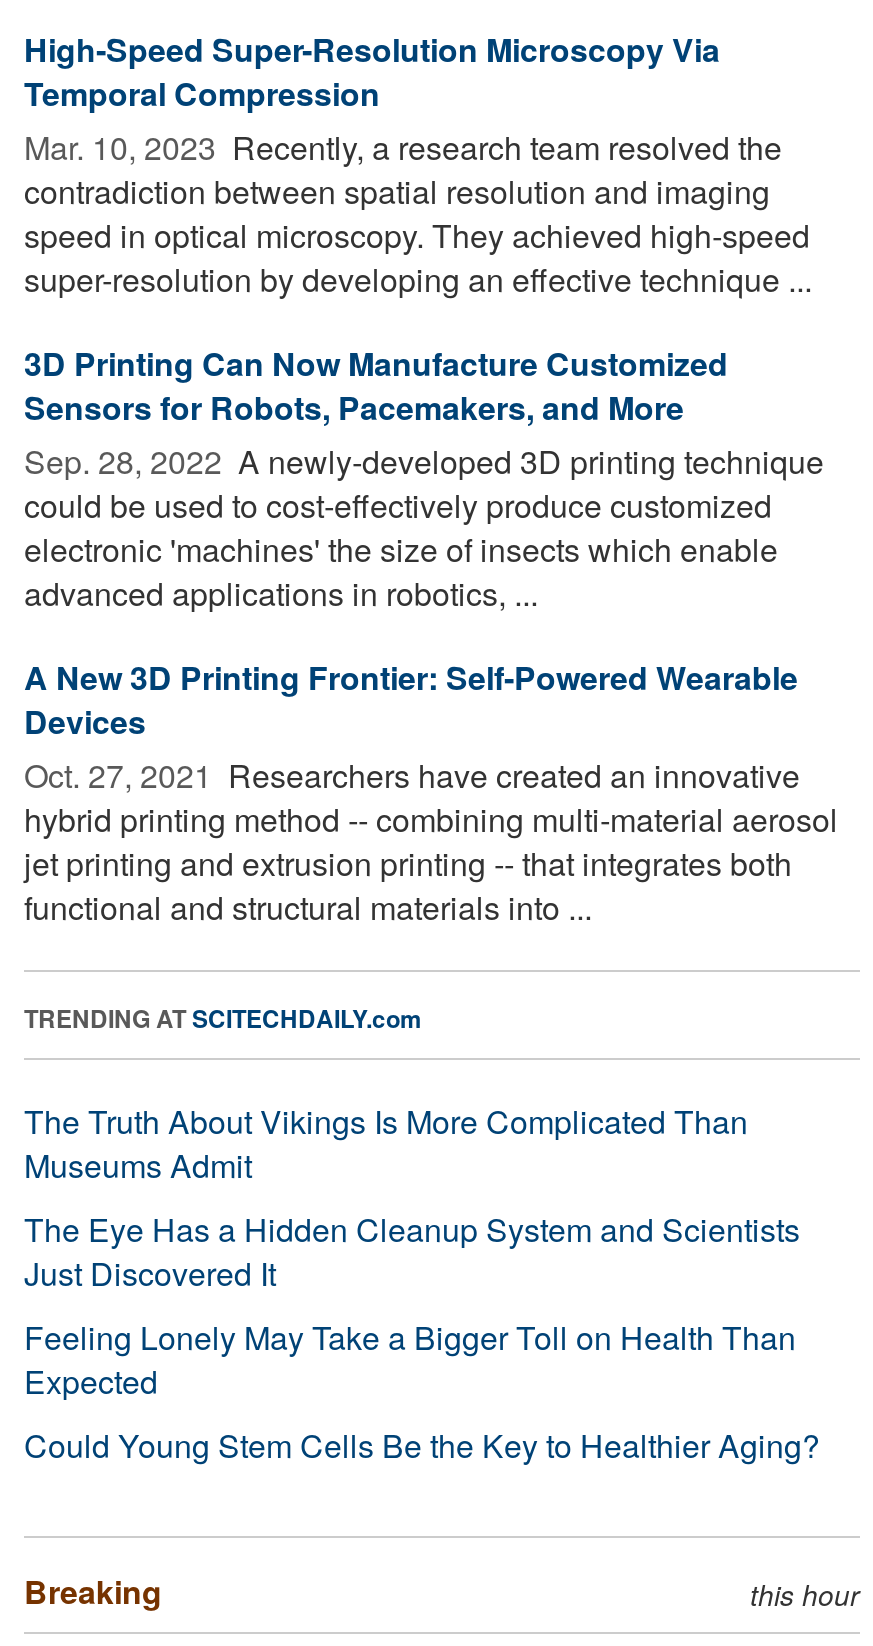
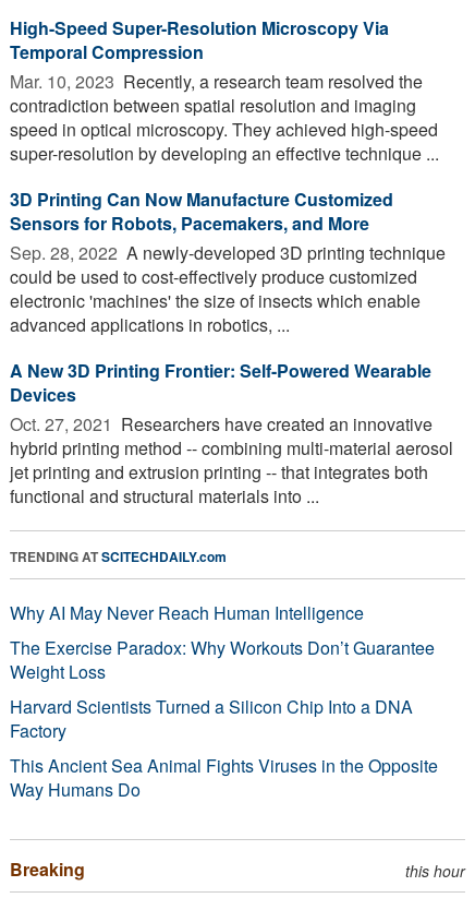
- The Truth About Vikings Is More Complicated Than
- Museums Admit
- The Eye Has a Hidden Cleanup System and Scientists
- Just Discovered It
- Feeling Lonely May Take a Bigger Toll on Health Than
- Expected
- Could Young Stem Cells Be the Key to Healthier Aging?
+ Why AI May Never Reach Human Intelligence
+ The Exercise Paradox: Why Workouts Don’t Guarantee
+ Weight Loss
+ Harvard Scientists Turned a Silicon Chip Into a DNA
+ Factory
+ This Ancient Sea Animal Fights Viruses in the Opposite
+ Way Humans Do
